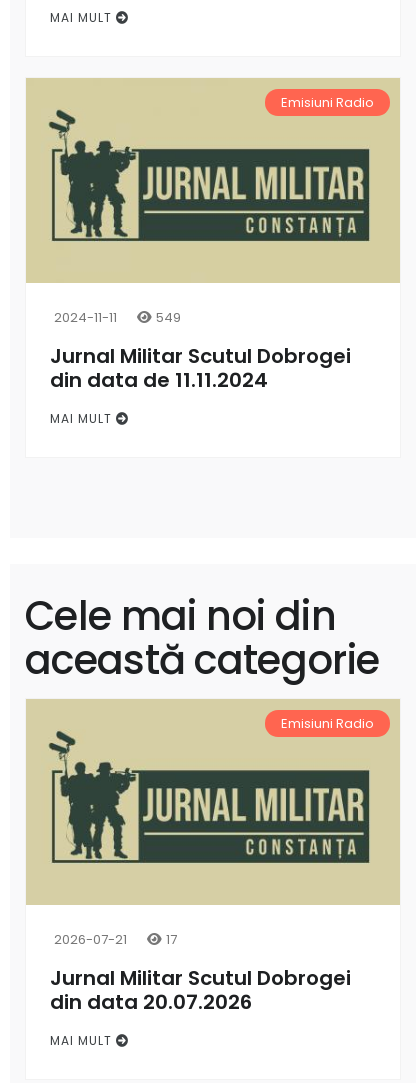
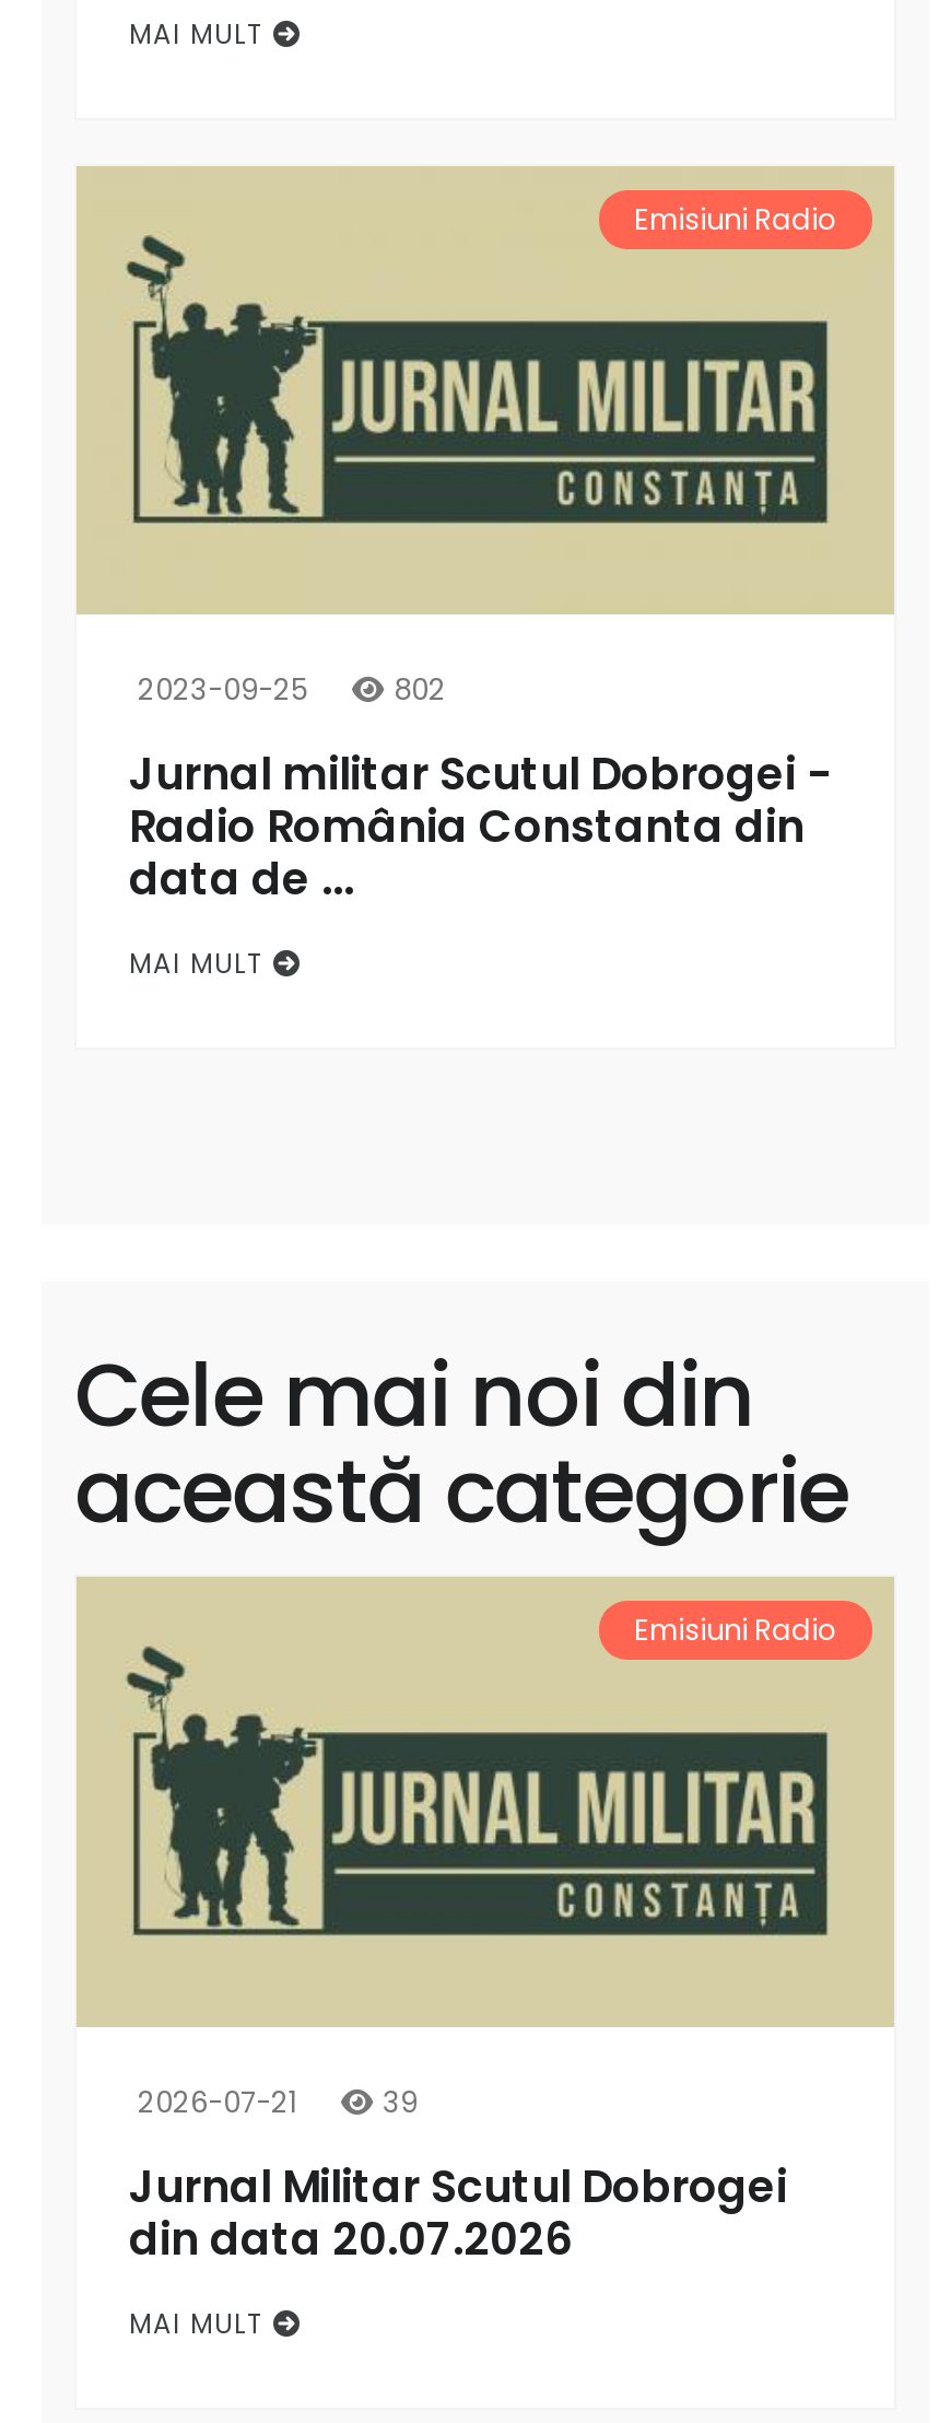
- 2024-11-11
- 549
+ 2023-09-25
+ 802

- Jurnal Militar Scutul Dobrogei
- din data de 11.11.2024
+ Jurnal militar Scutul Dobrogei -
+ Radio România Constanta din
+ data de ...

- 17
+ 39
